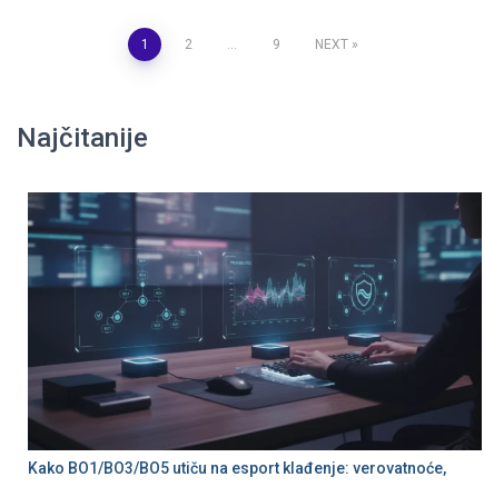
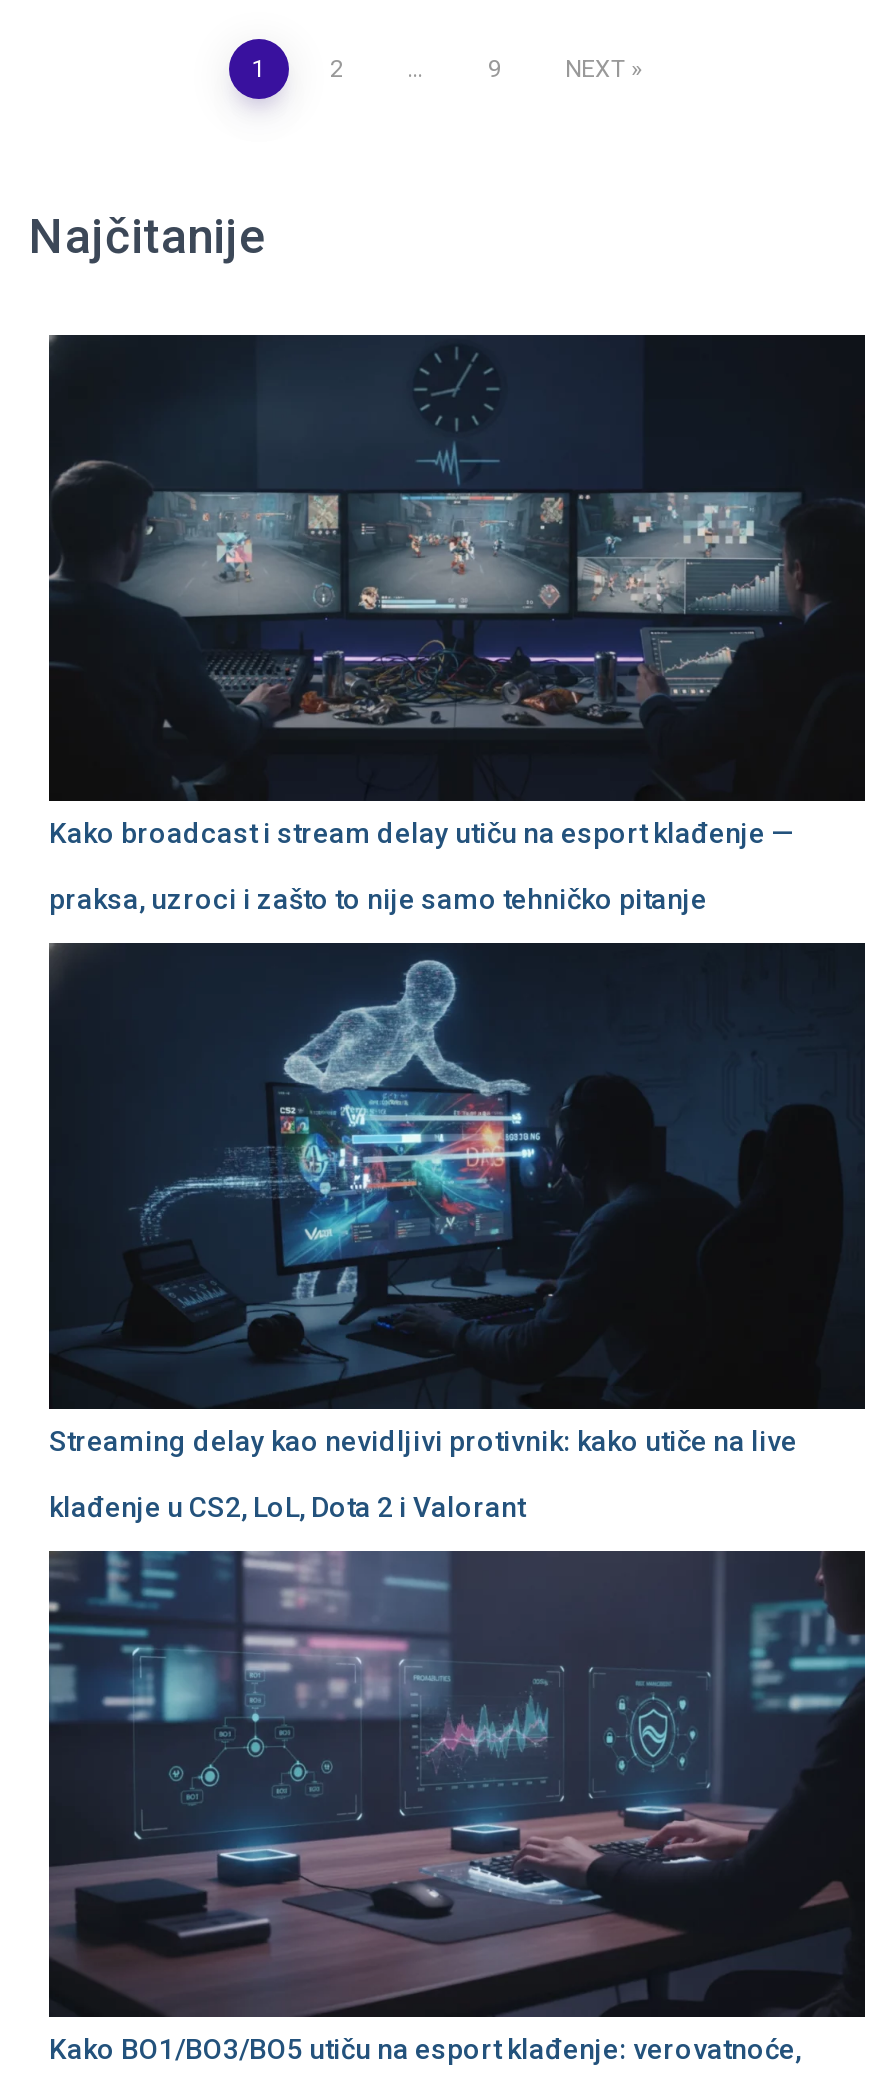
+ [image]
+ Kako broadcast i stream delay utiču na esport klađenje —
+ praksa, uzroci i zašto to nije samo tehničko pitanje

+ [image]
+ Streaming delay kao nevidljivi protivnik: kako utiče na live
+ klađenje u CS2, LoL, Dota 2 i Valorant
